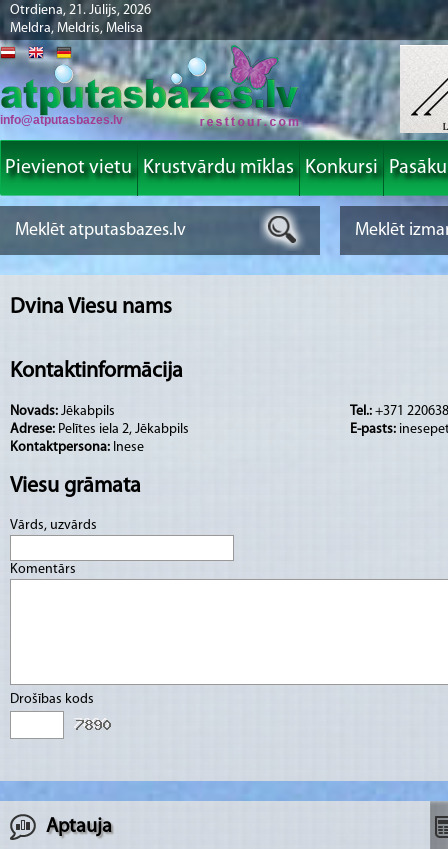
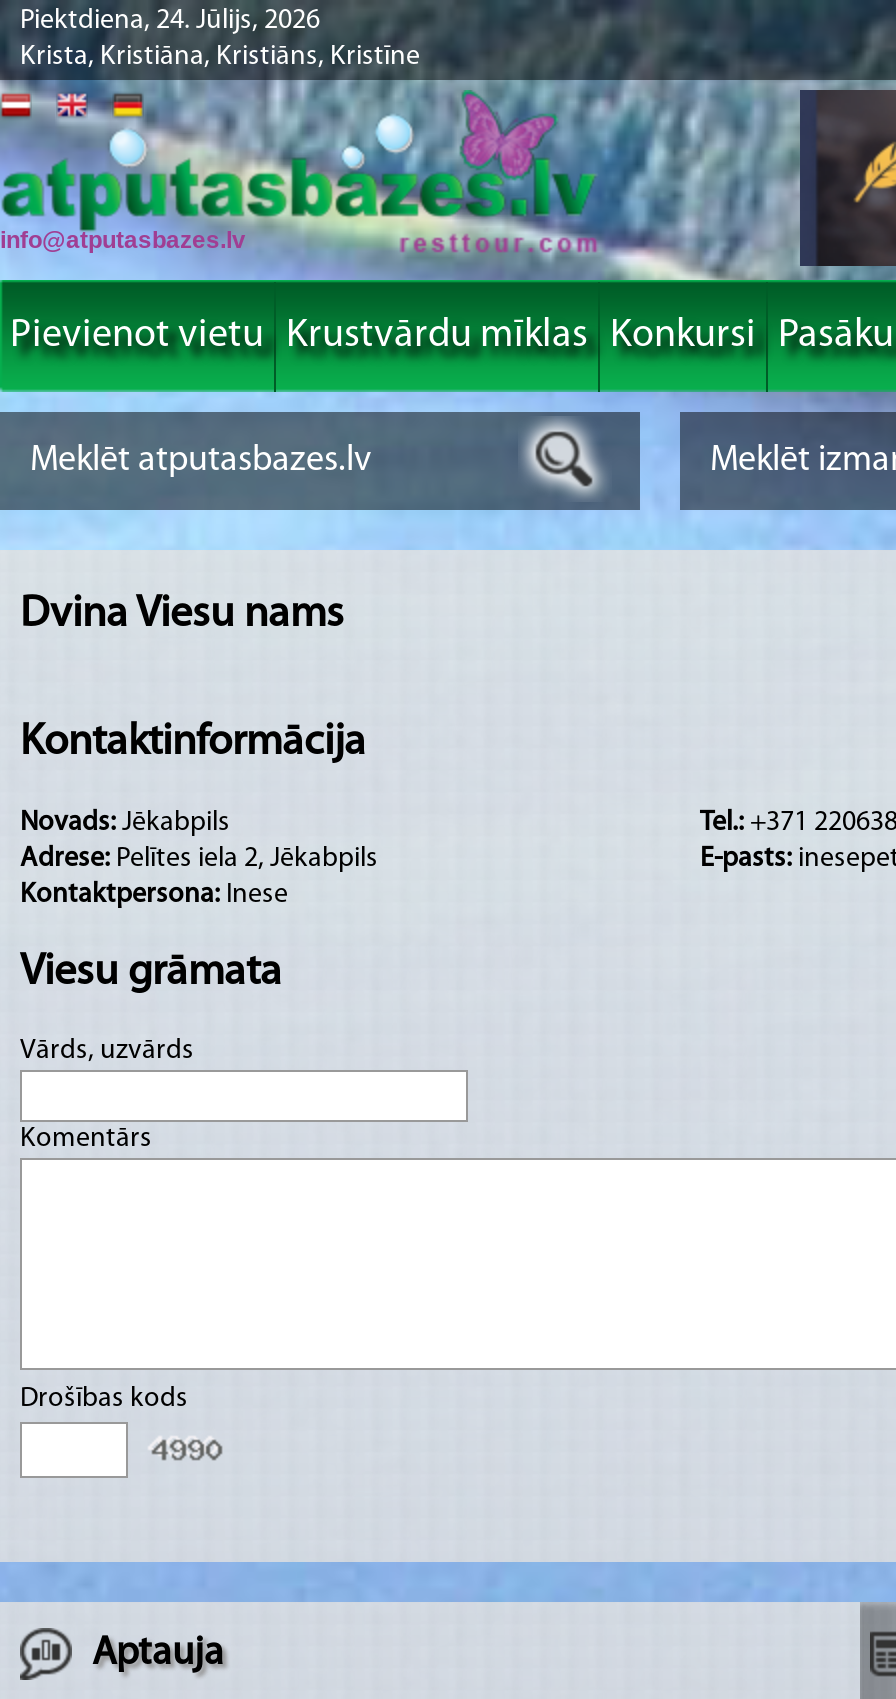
- Otrdiena, 21. Jūlijs, 2026
- Meldra, Meldris, Melisa
+ Piektdiena, 24. Jūlijs, 2026
+ Krista, Kristiāna, Kristiāns, Kristīne

- [image]
+ [image]
